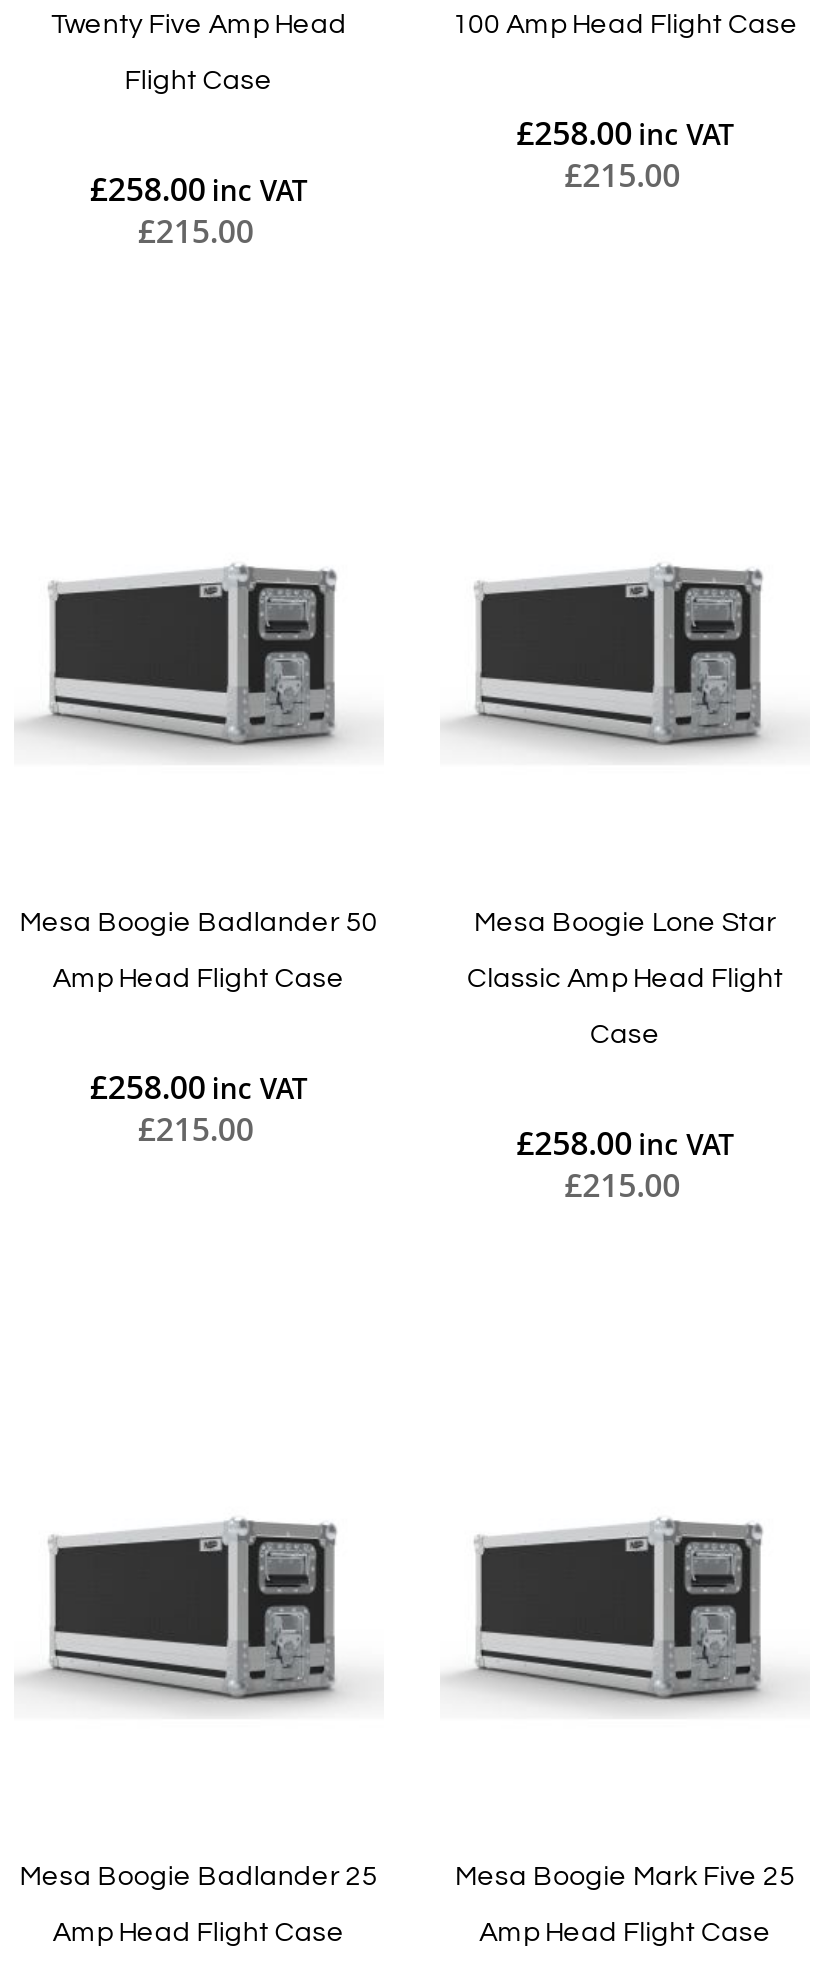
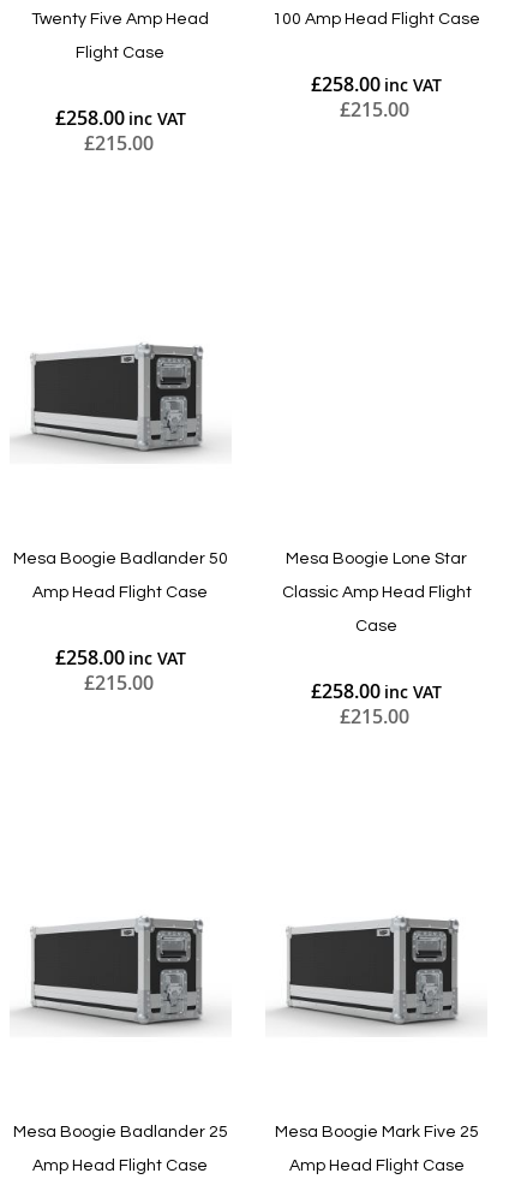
- [image]
